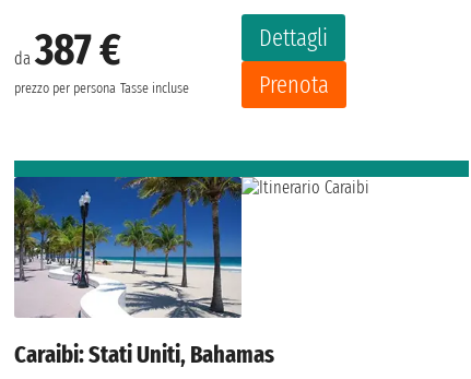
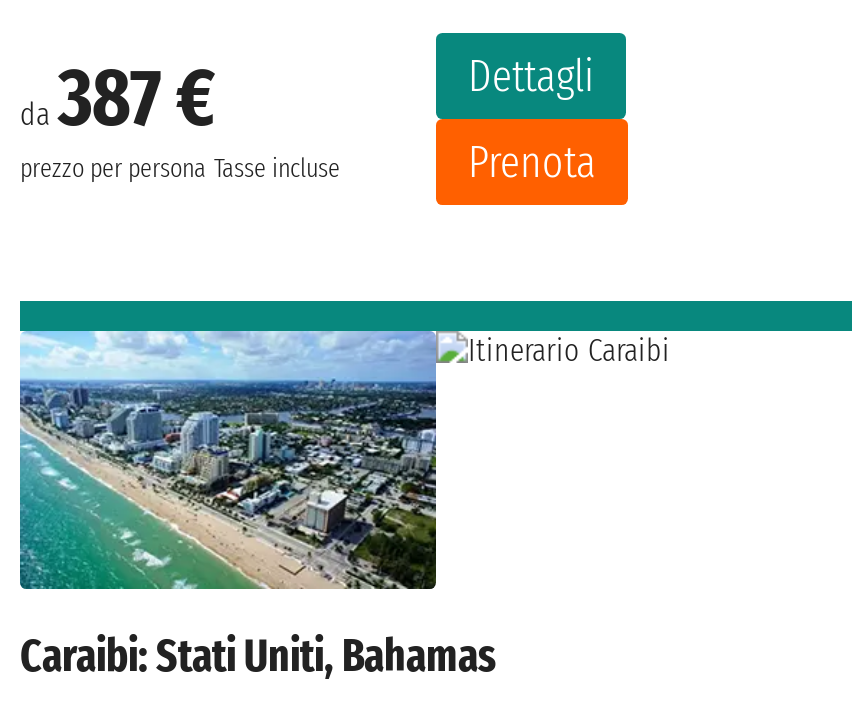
- [image]
+ [image]
